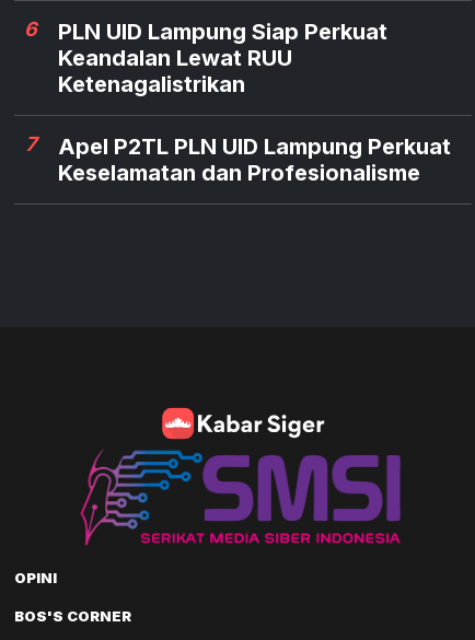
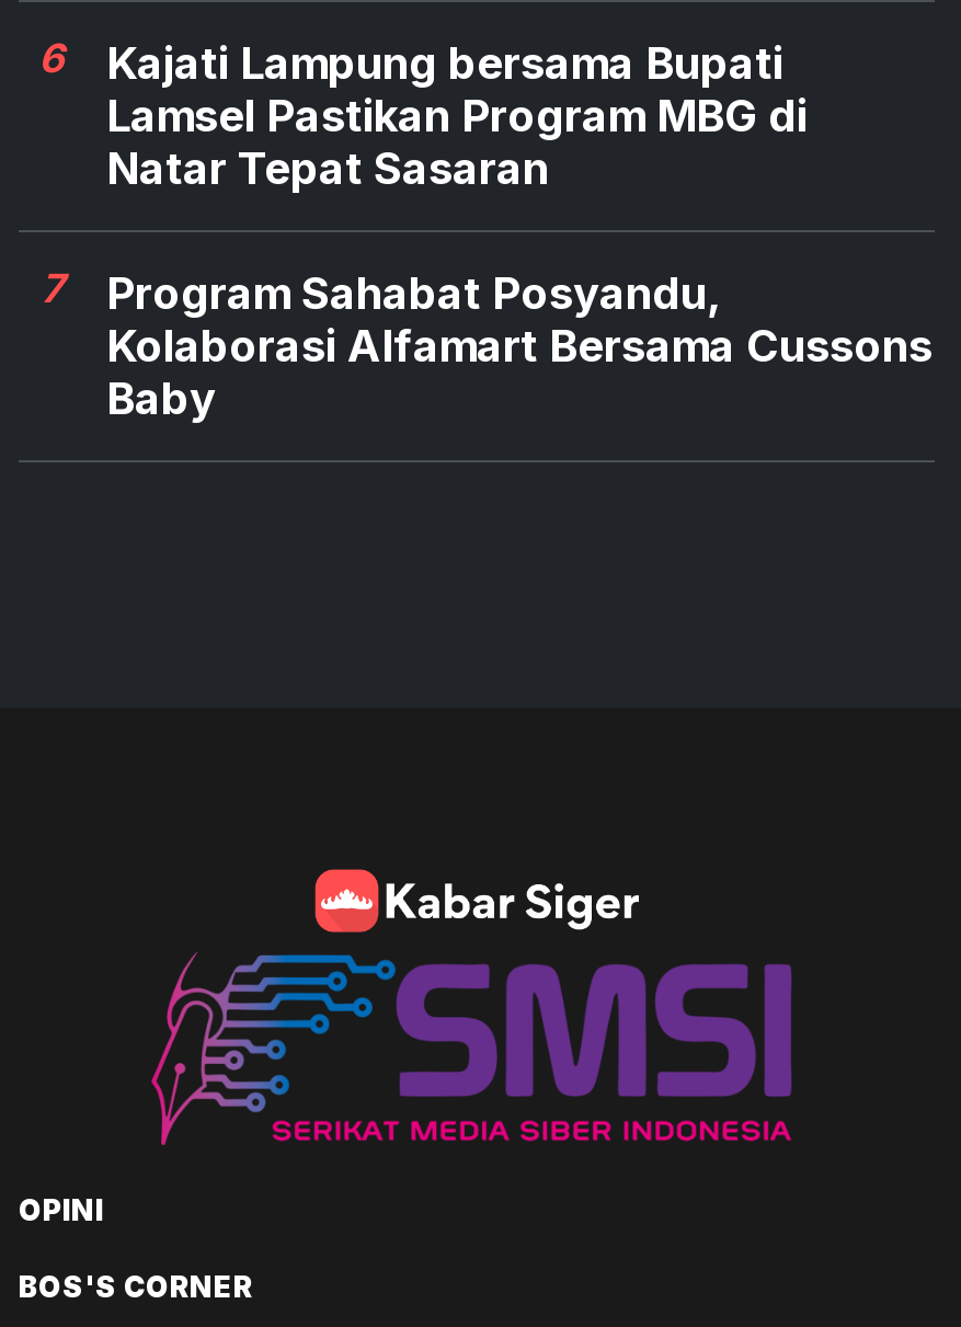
- PLN UID Lampung Siap Perkuat
- Keandalan Lewat RUU
- Ketenagalistrikan
+ Kajati Lampung bersama Bupati
+ Lamsel Pastikan Program MBG di
+ Natar Tepat Sasaran

- Apel P2TL PLN UID Lampung Perkuat
- Keselamatan dan Profesionalisme
+ Program Sahabat Posyandu,
+ Kolaborasi Alfamart Bersama Cussons
+ Baby
